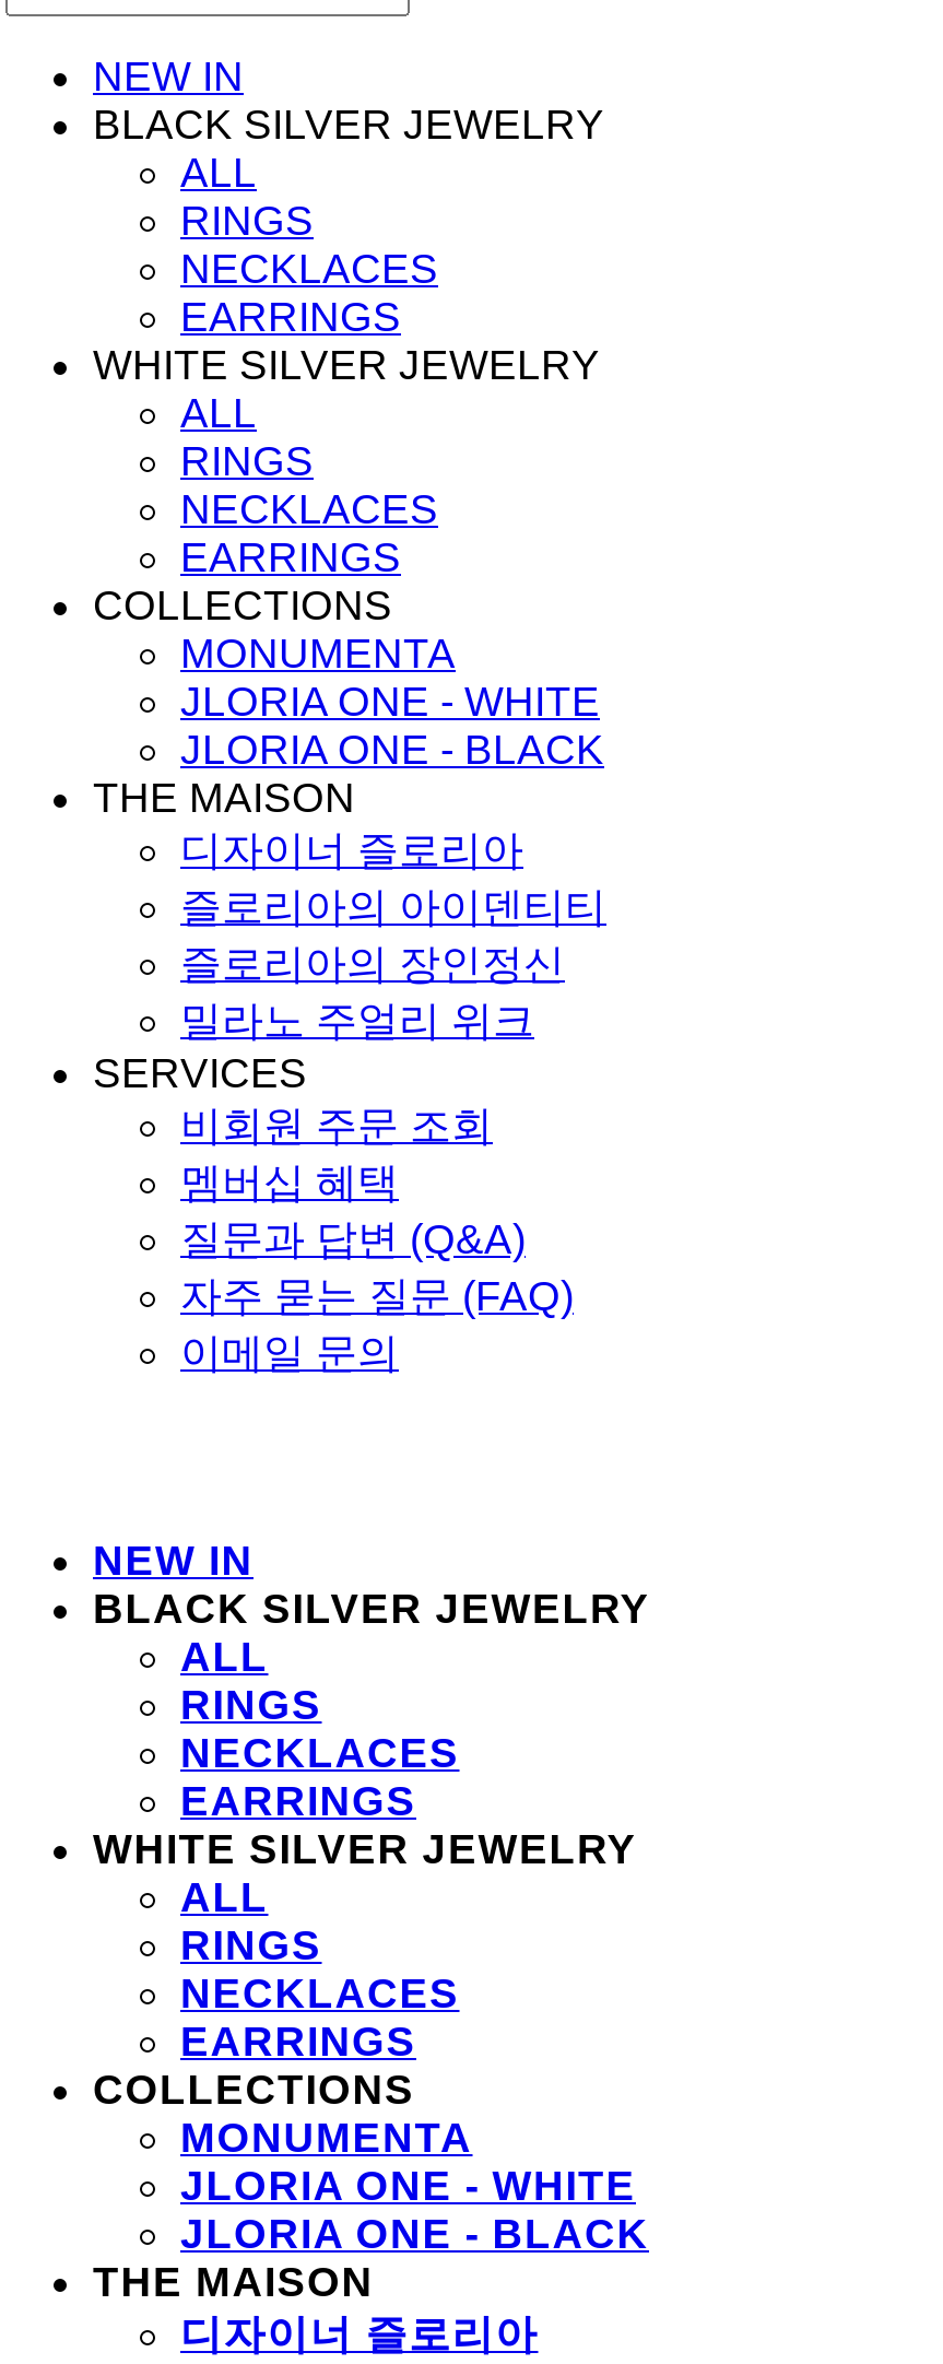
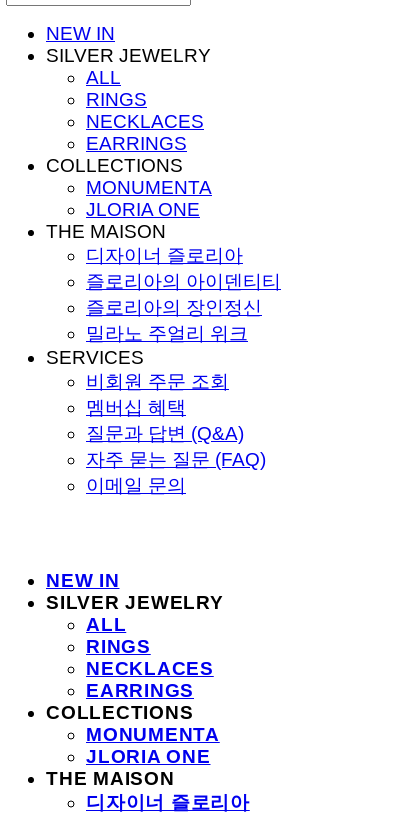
- BLACK SILVER JEWELRY
- ALL
- RINGS
- NECKLACES
- EARRINGS
- WHITE SILVER JEWELRY
+ SILVER JEWELRY

- JLORIA ONE - WHITE
- JLORIA ONE - BLACK
+ JLORIA ONE

- BLACK SILVER JEWELRY
- ALL
- RINGS
- NECKLACES
- EARRINGS
- WHITE SILVER JEWELRY
+ SILVER JEWELRY

- JLORIA ONE - WHITE
- JLORIA ONE - BLACK
+ JLORIA ONE
